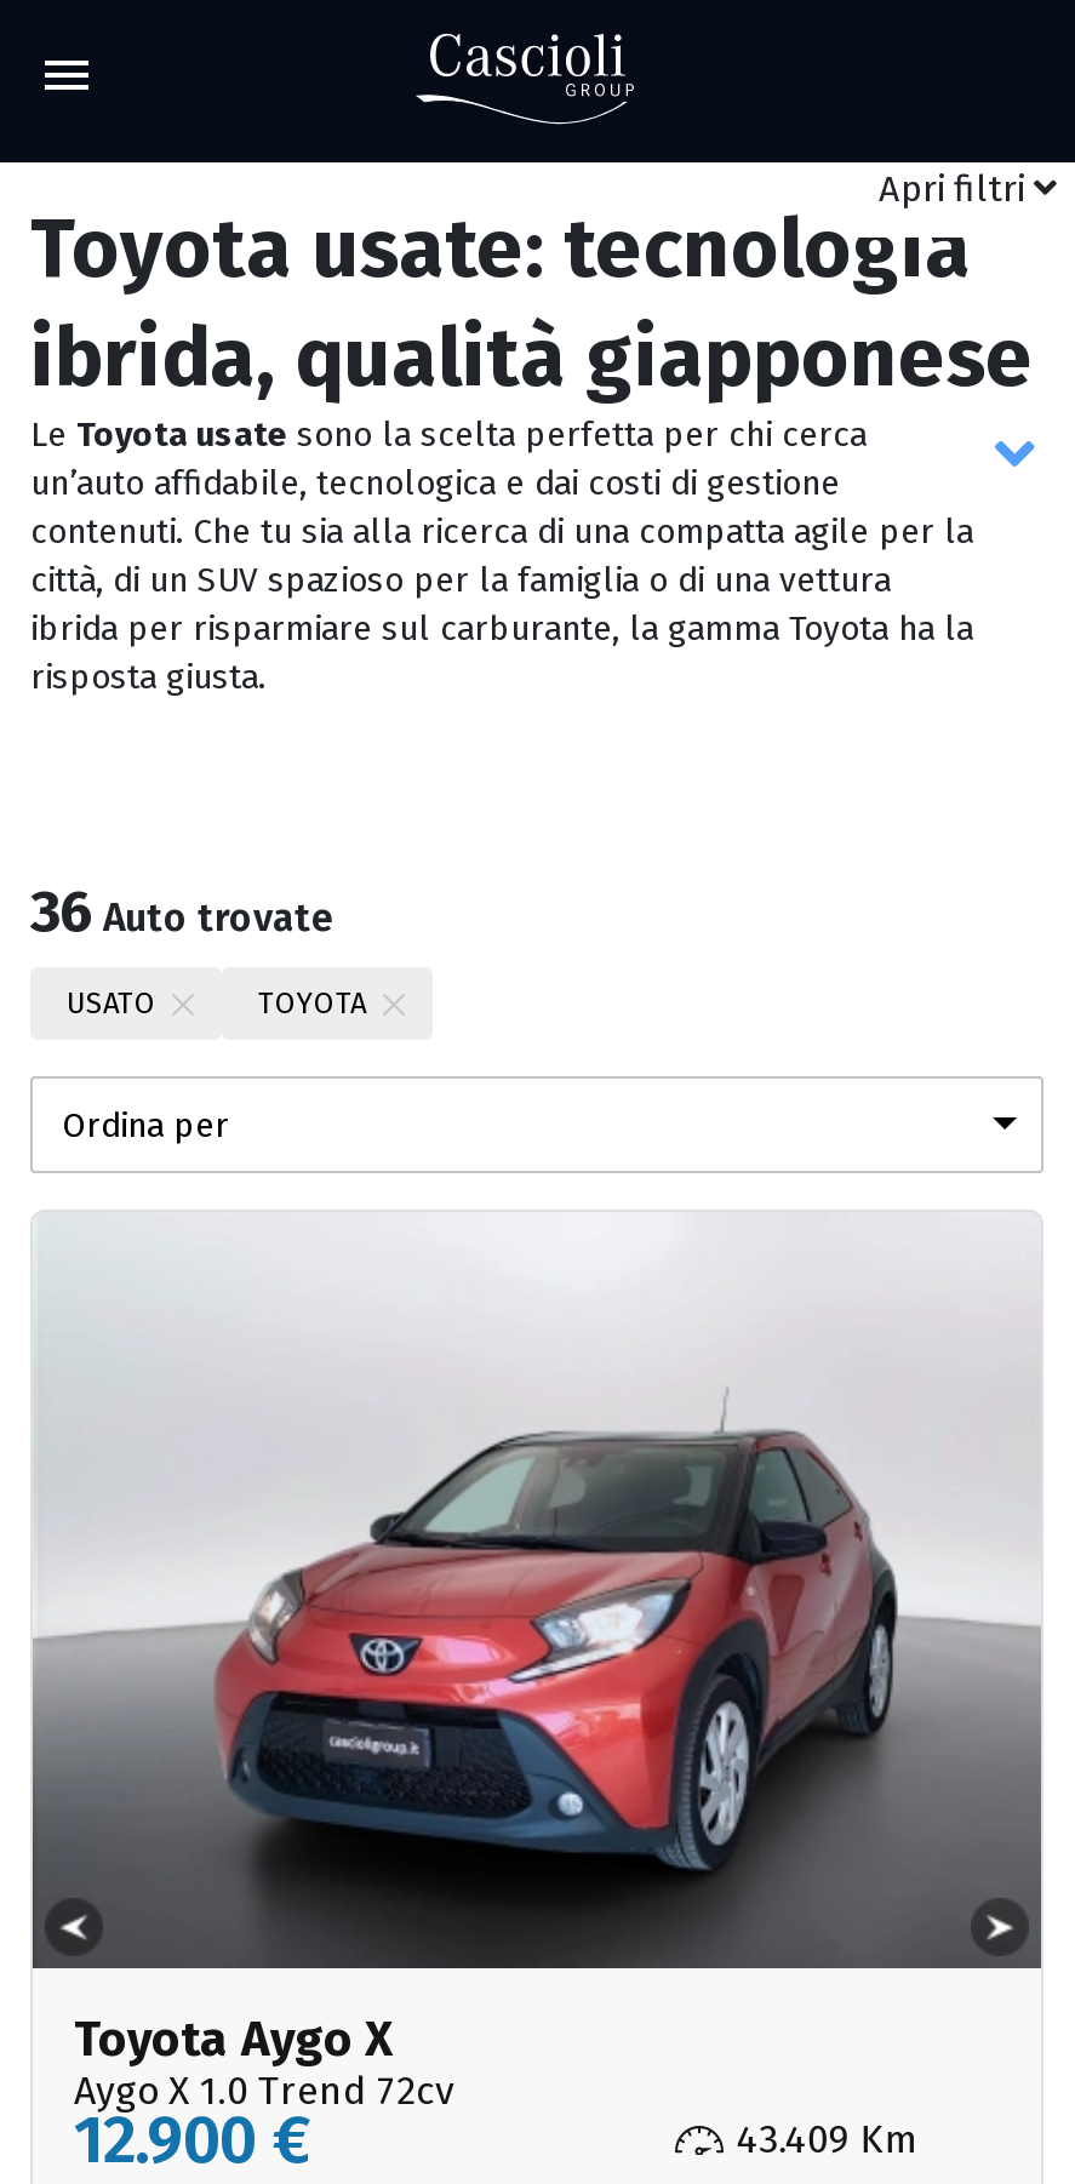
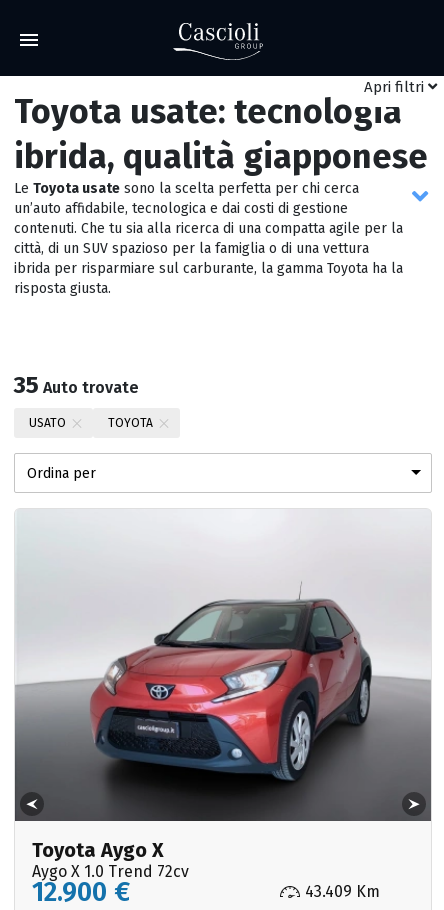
- 36 Auto trovate
+ 35 Auto trovate
